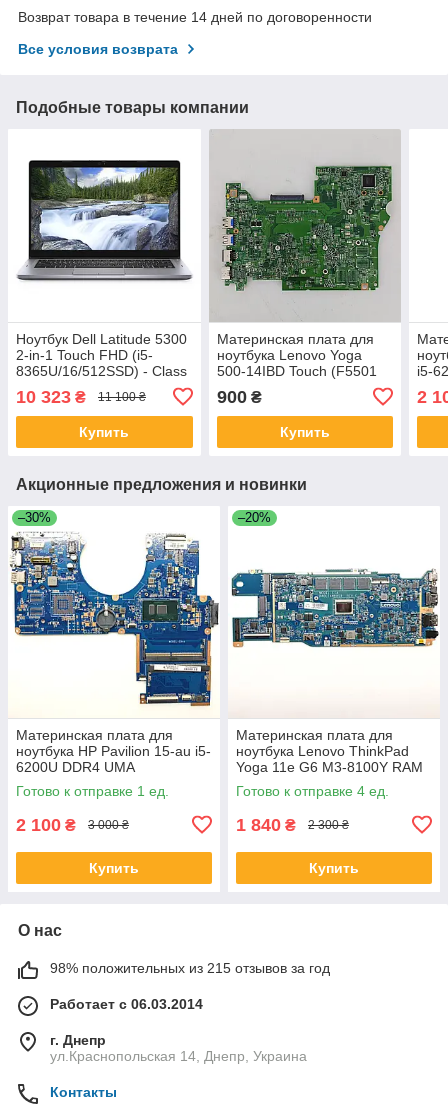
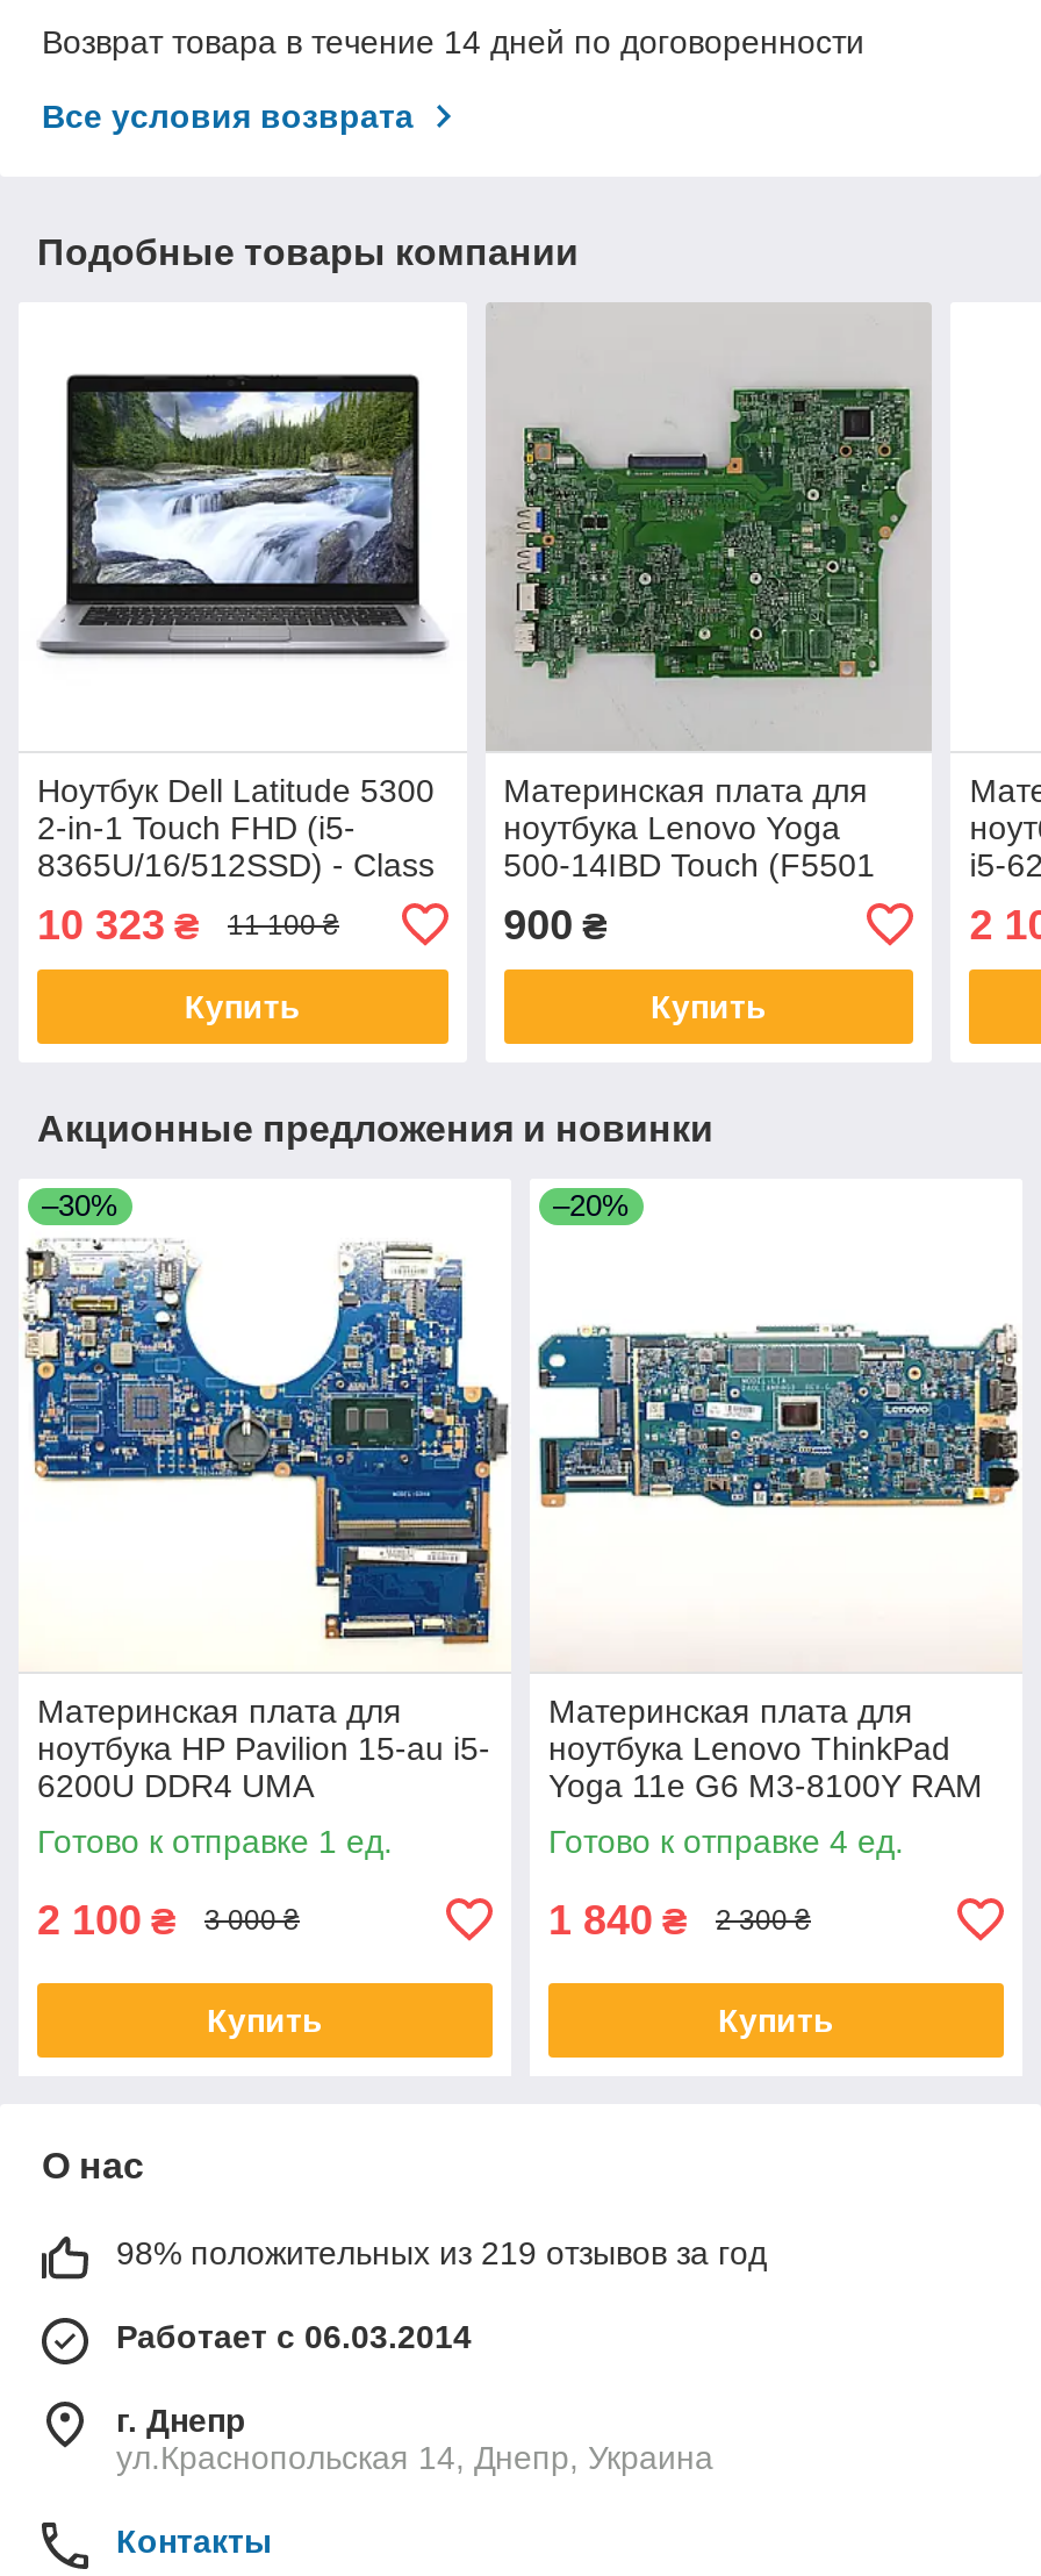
- 98% положительных из 215 отзывов за год
+ 98% положительных из 219 отзывов за год
